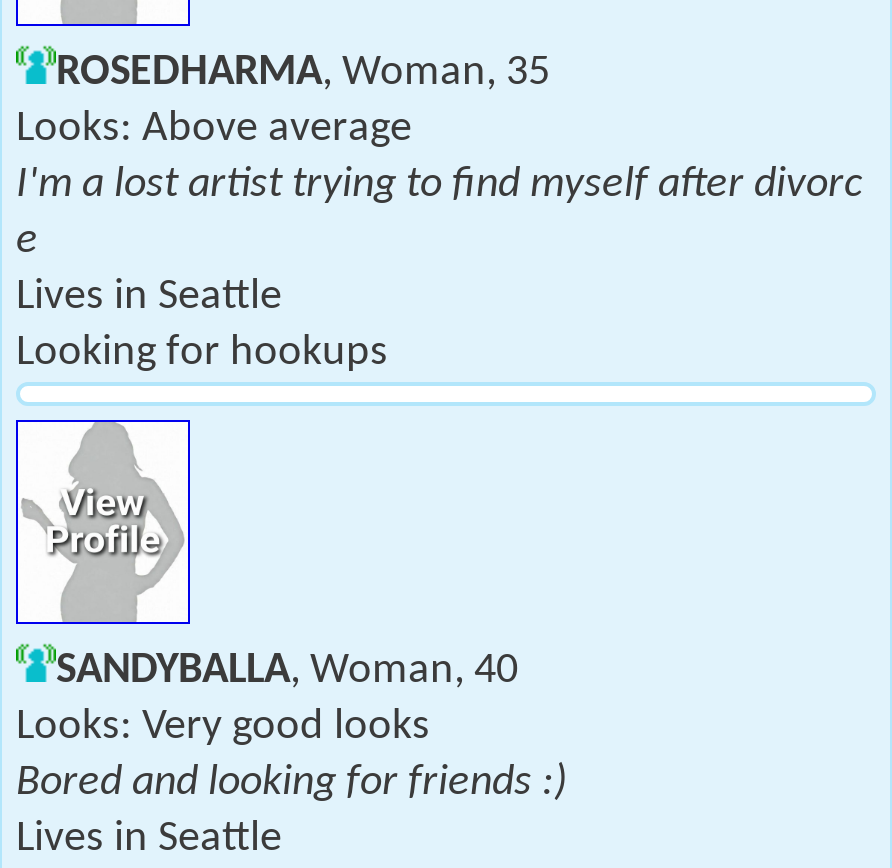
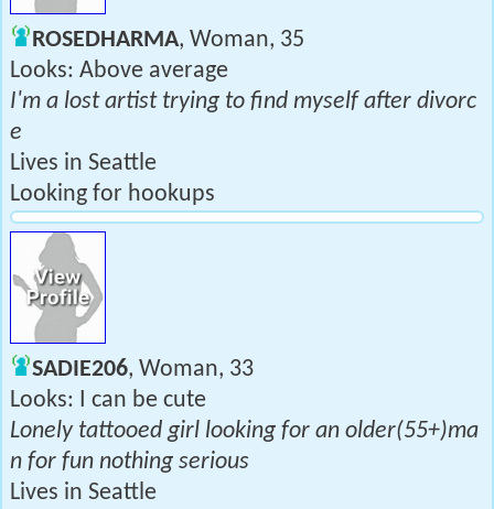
- SANDYBALLA, Woman, 40
- Looks: Very good looks
- Bored and looking for friends :)
+ SADIE206, Woman, 33
+ Looks: I can be cute
+ Lonely tattooed girl looking for an older(55+)ma
+ n for fun nothing serious
